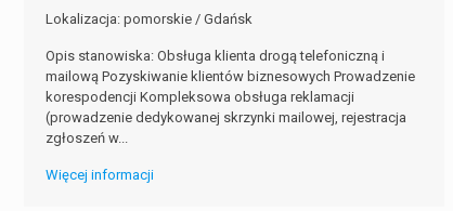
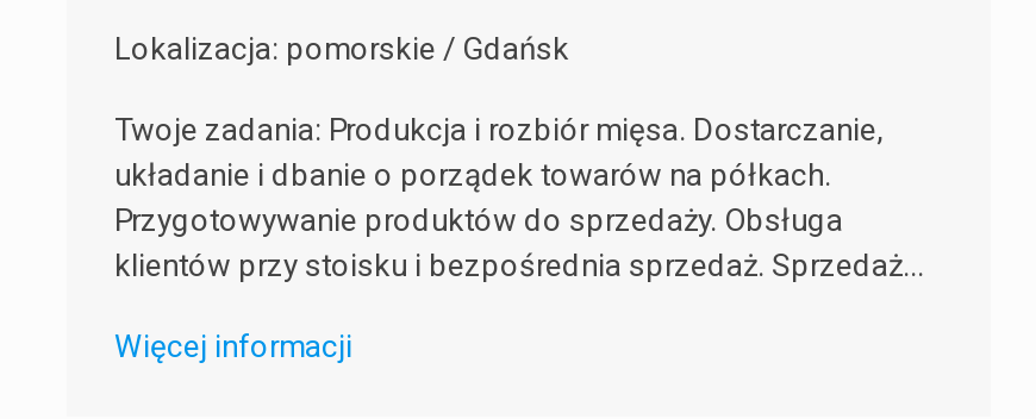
- Opis stanowiska: Obsługa klienta drogą telefoniczną i
- mailową Pozyskiwanie klientów biznesowych Prowadzenie
- korespodencji Kompleksowa obsługa reklamacji
- (prowadzenie dedykowanej skrzynki mailowej, rejestracja
- zgłoszeń w...
+ Twoje zadania: Produkcja i rozbiór mięsa. Dostarczanie,
+ układanie i dbanie o porządek towarów na półkach.
+ Przygotowywanie produktów do sprzedaży. Obsługa
+ klientów przy stoisku i bezpośrednia sprzedaż. Sprzedaż...
